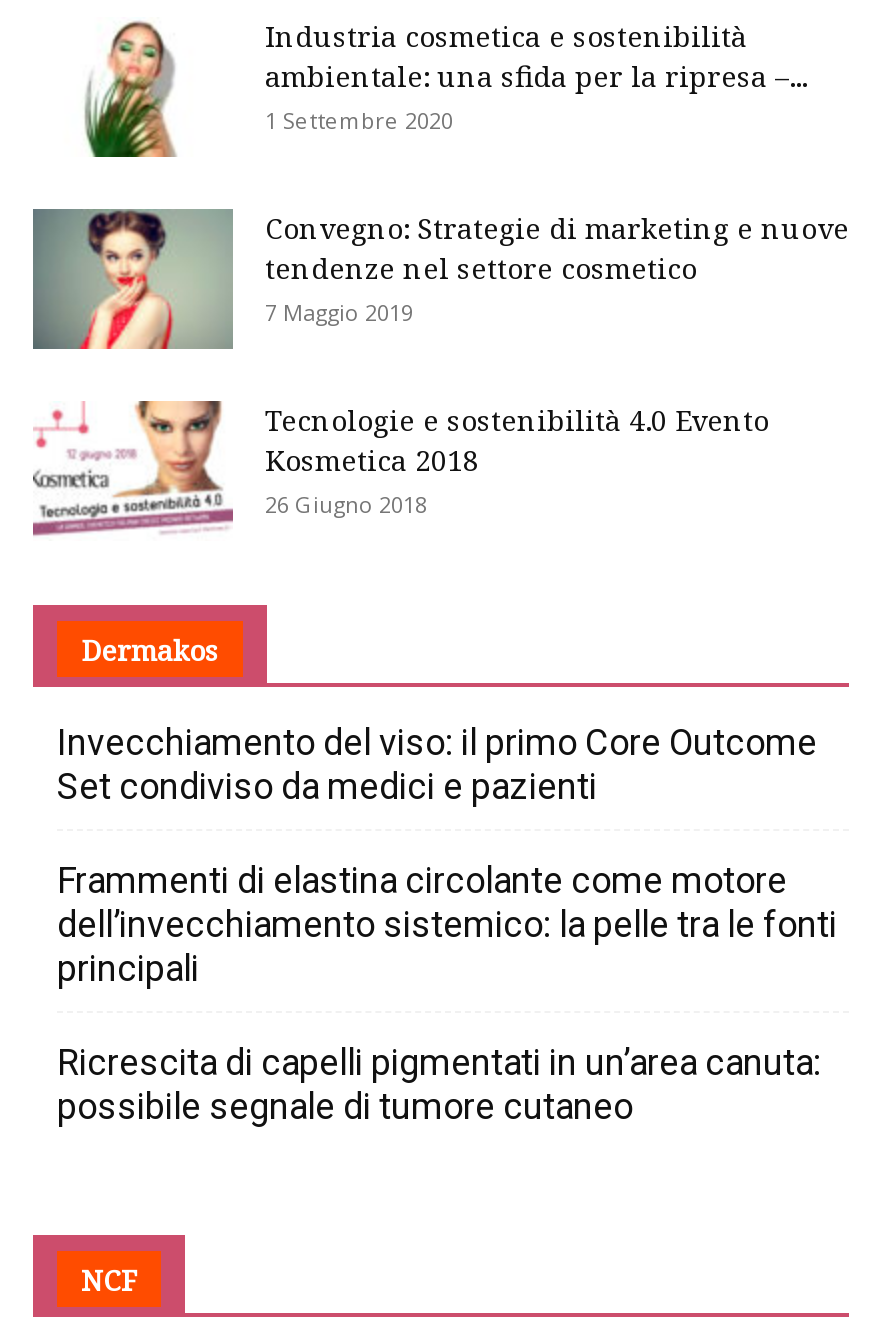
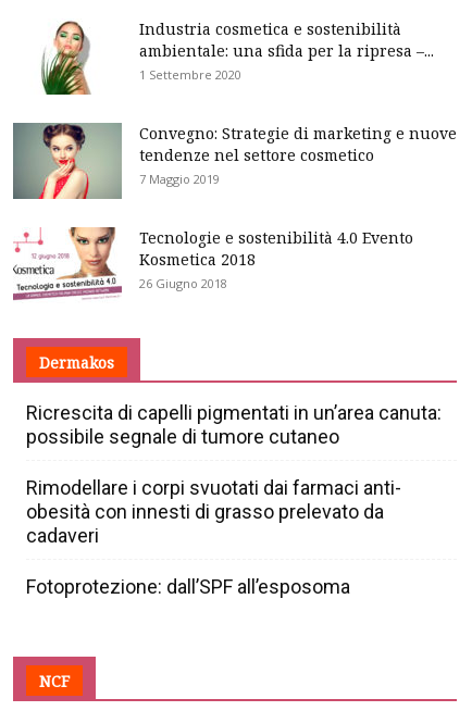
- Invecchiamento del viso: il primo Core Outcome
- Set condiviso da medici e pazienti
- Frammenti di elastina circolante come motore
- dell’invecchiamento sistemico: la pelle tra le fonti
- principali

moved up: Ricrescita di capelli pigmentati in un’area canuta: | possibile segnale di tumore cutaneo

+ Rimodellare i corpi svuotati dai farmaci anti-
+ obesità con innesti di grasso prelevato da
+ cadaveri
+ Fotoprotezione: dall’SPF all’esposoma
